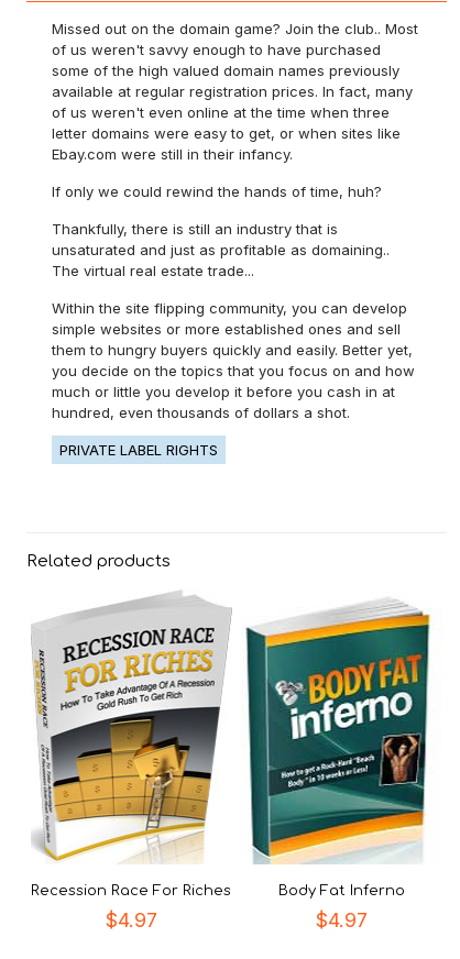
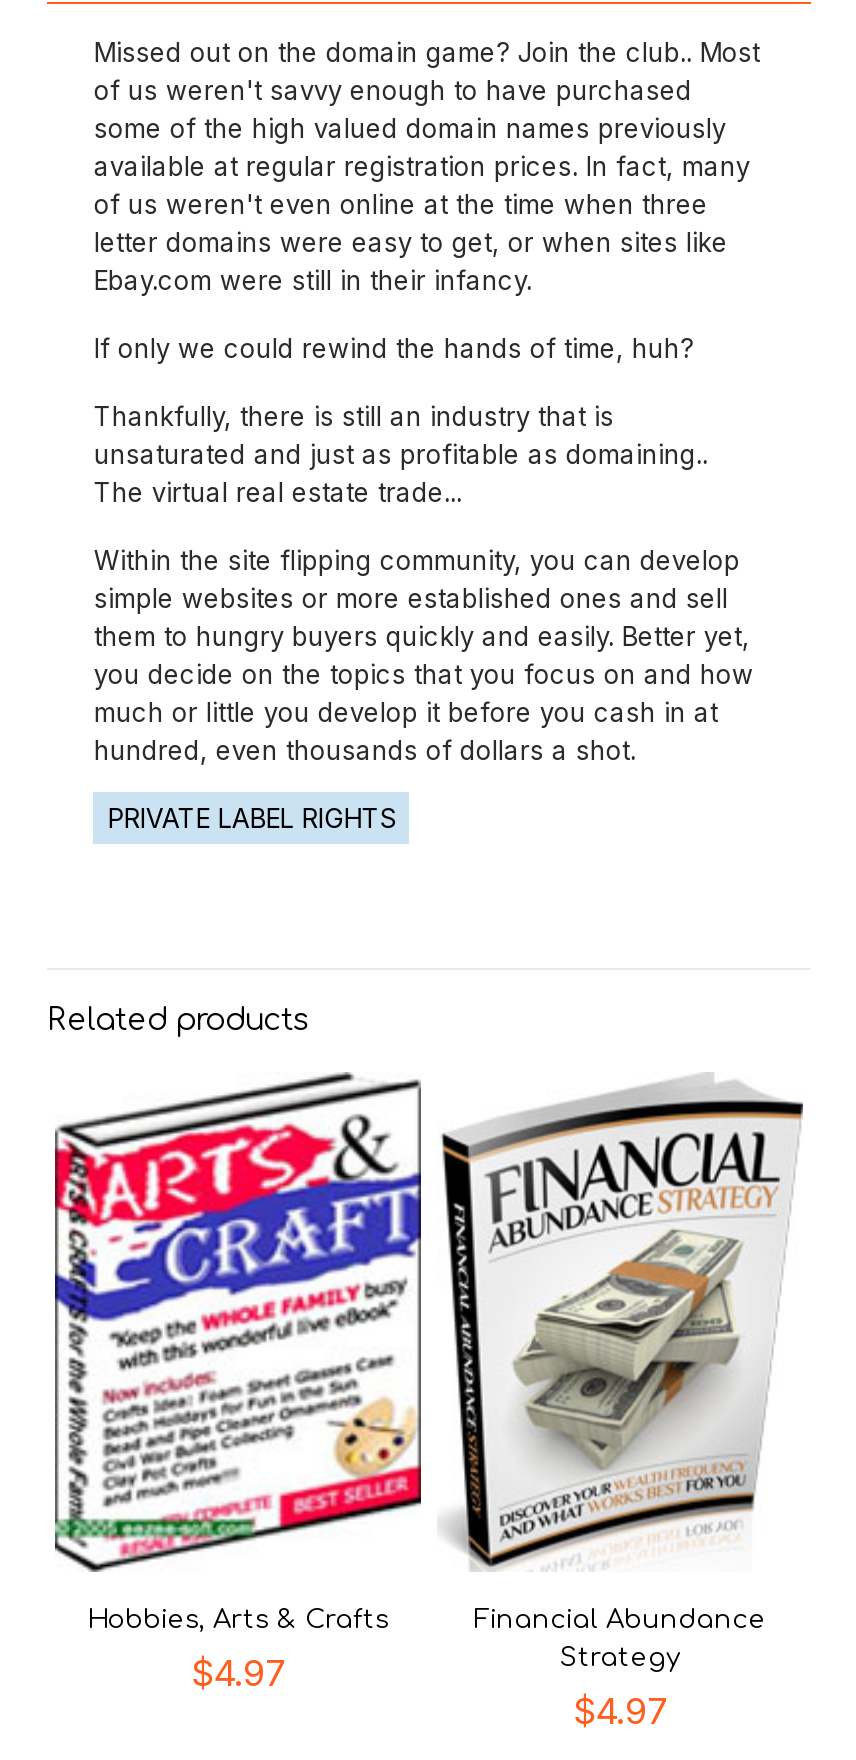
- [image]
- Recession Race For Riches
+ [image]
+ Hobbies, Arts & Crafts

- [image]
- Body Fat Inferno
+ [image]
+ Financial Abundance
+ Strategy
